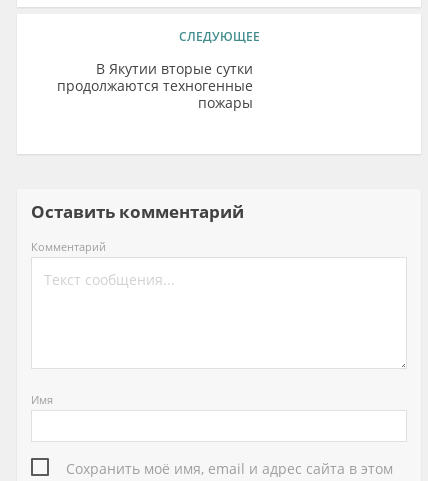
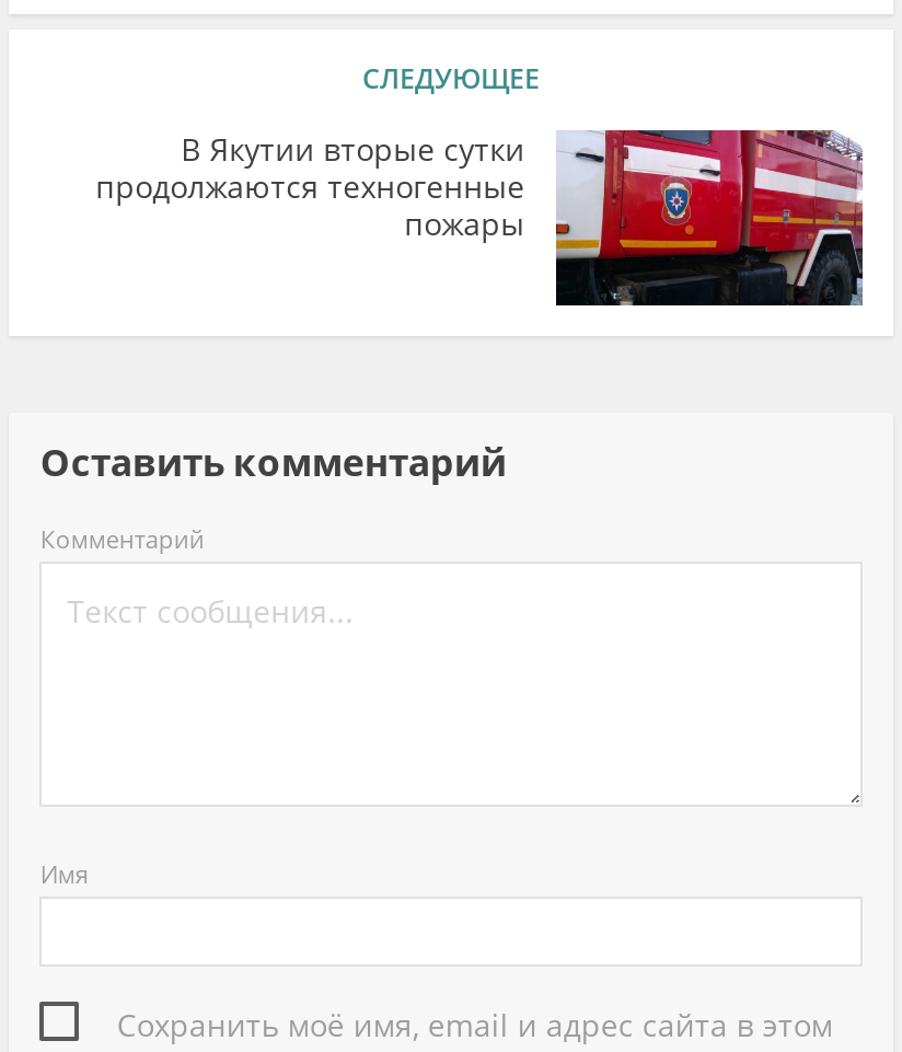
+ [image]
